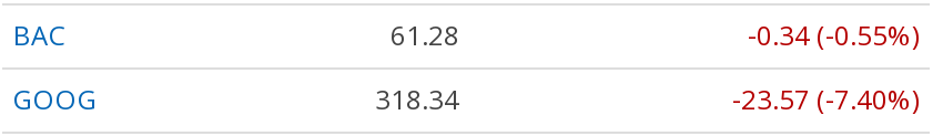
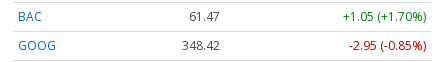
- 61.28
+ 61.47

- -0.34 (-0.55%)
+ +1.05 (+1.70%)

- 318.34
+ 348.42

- -23.57 (-7.40%)
+ -2.95 (-0.85%)
